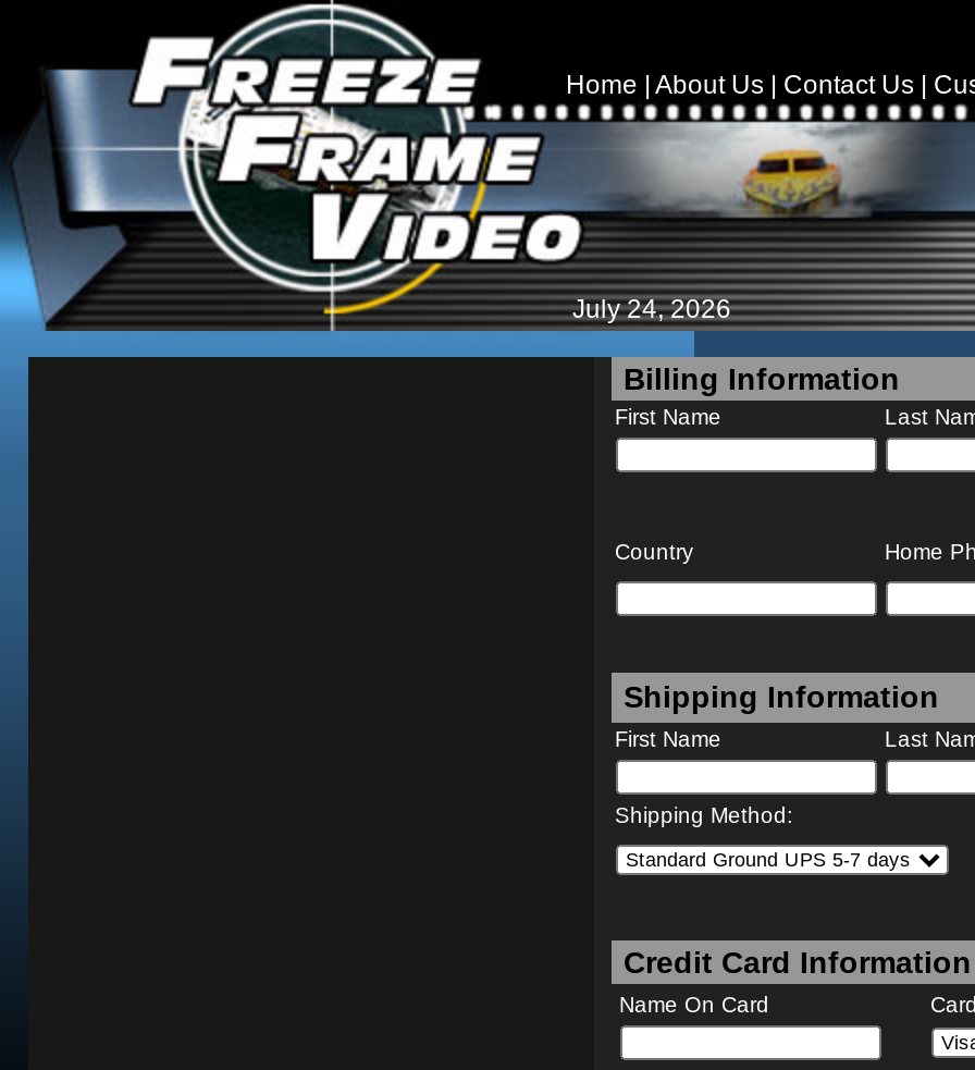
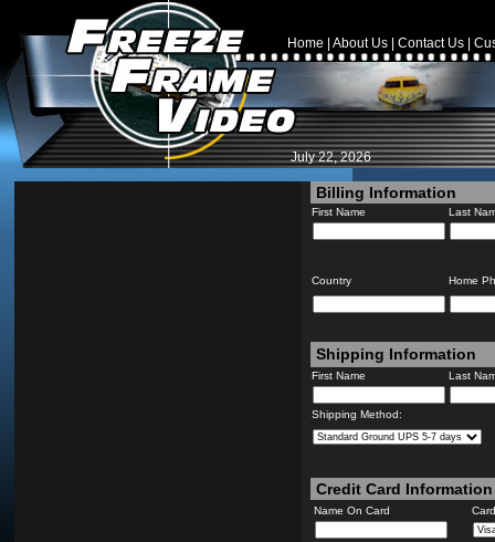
- July 24, 2026
+ July 22, 2026
